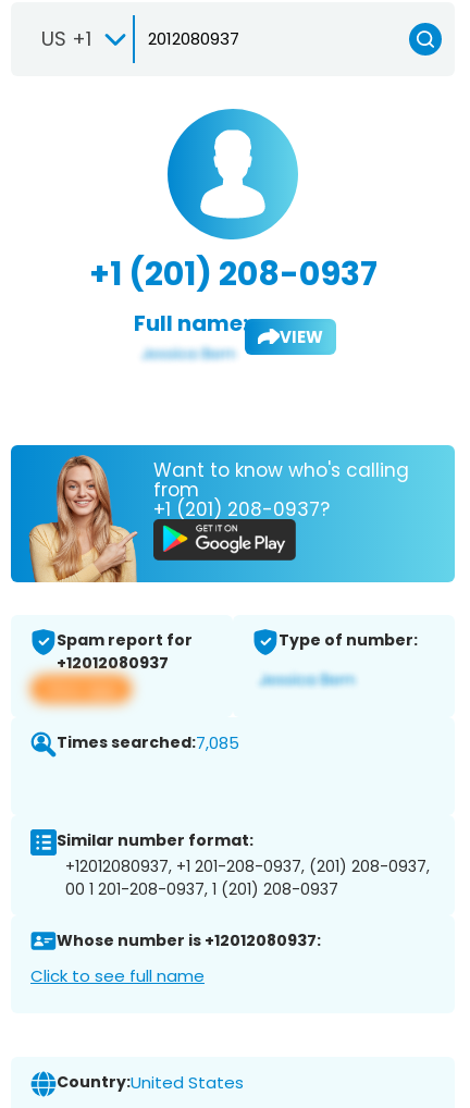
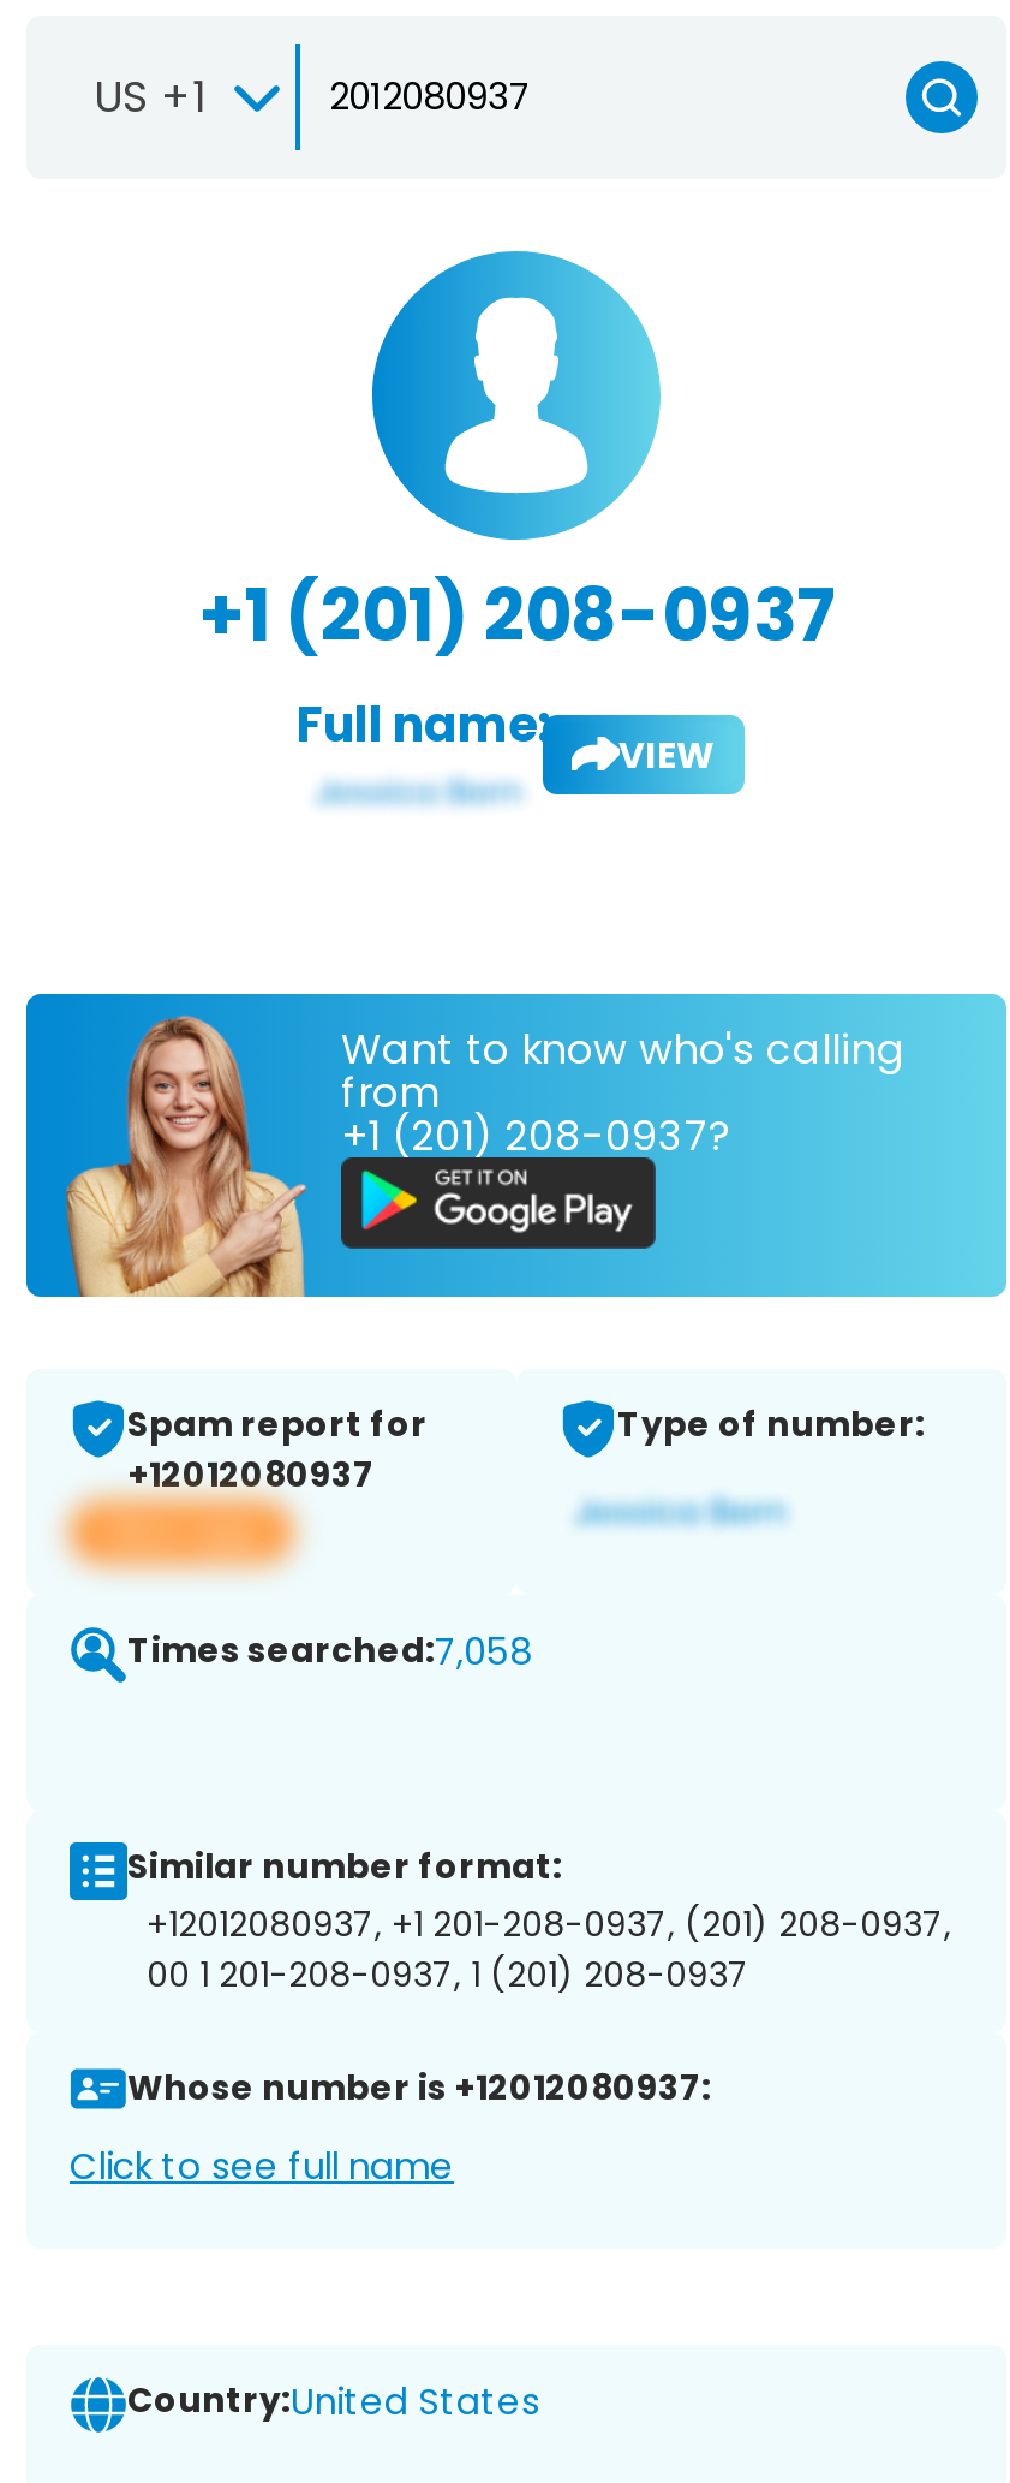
- Times searched:7,085
+ Times searched:7,058
